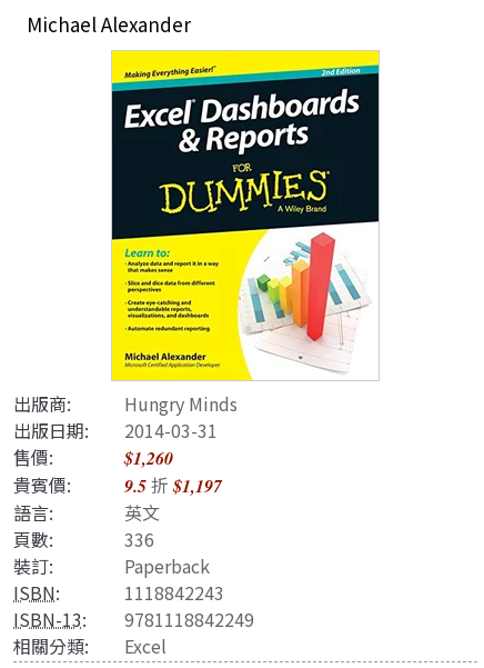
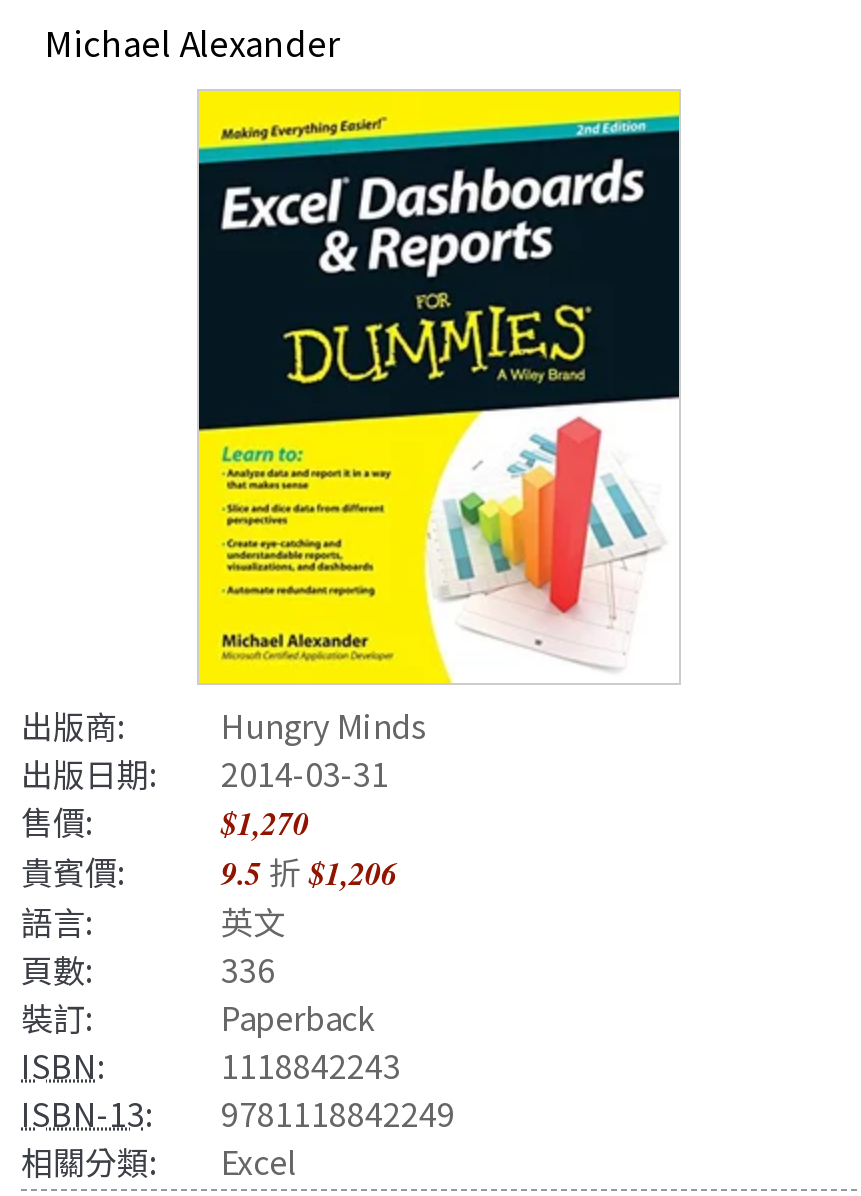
- $1,260
+ $1,270

- 貴賓價: 9.5折$1,197
+ 貴賓價: 9.5折$1,206
